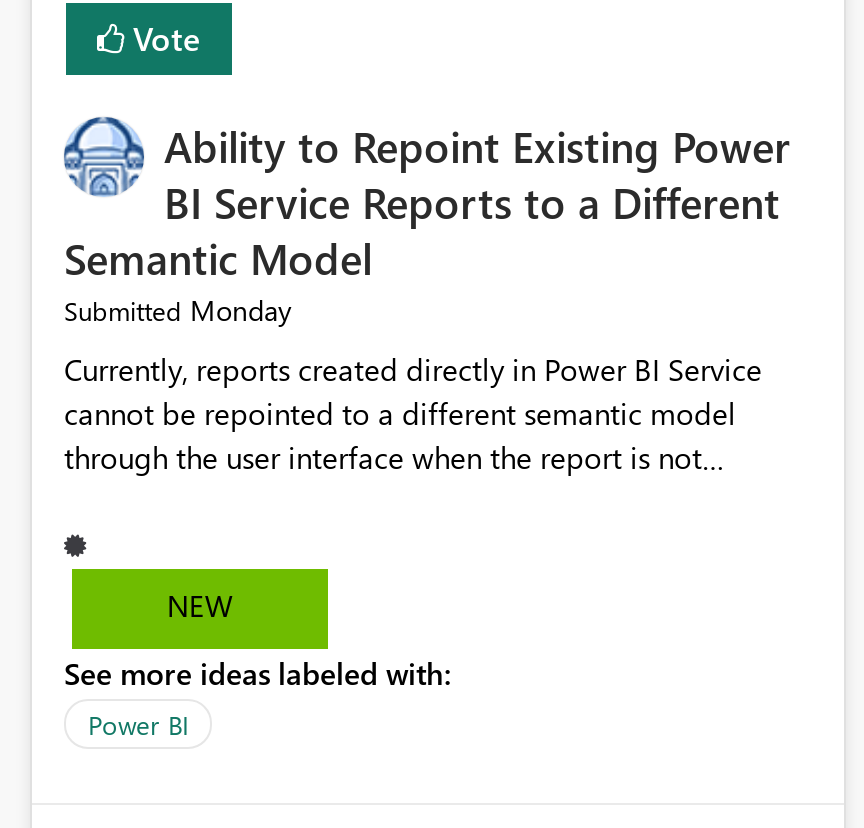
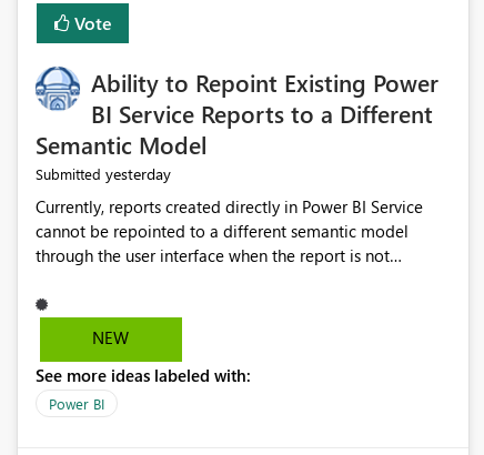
- Submitted Monday
+ Submitted yesterday
